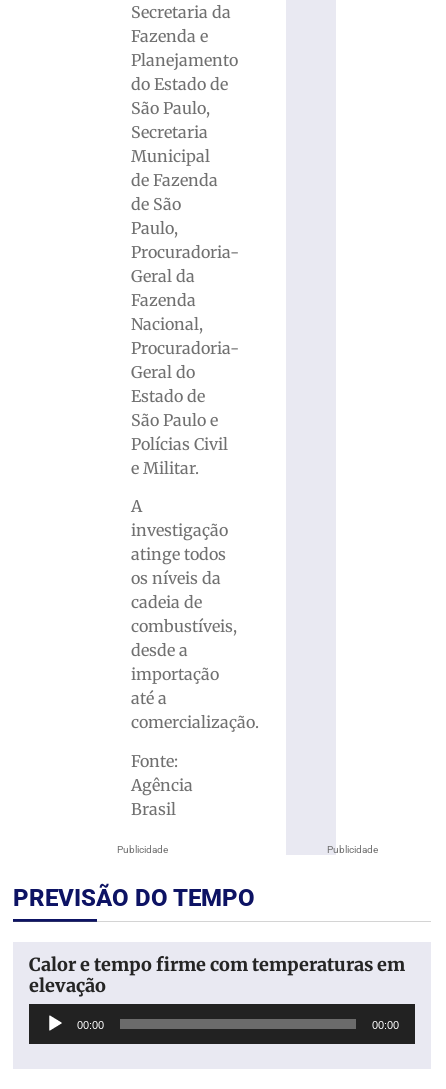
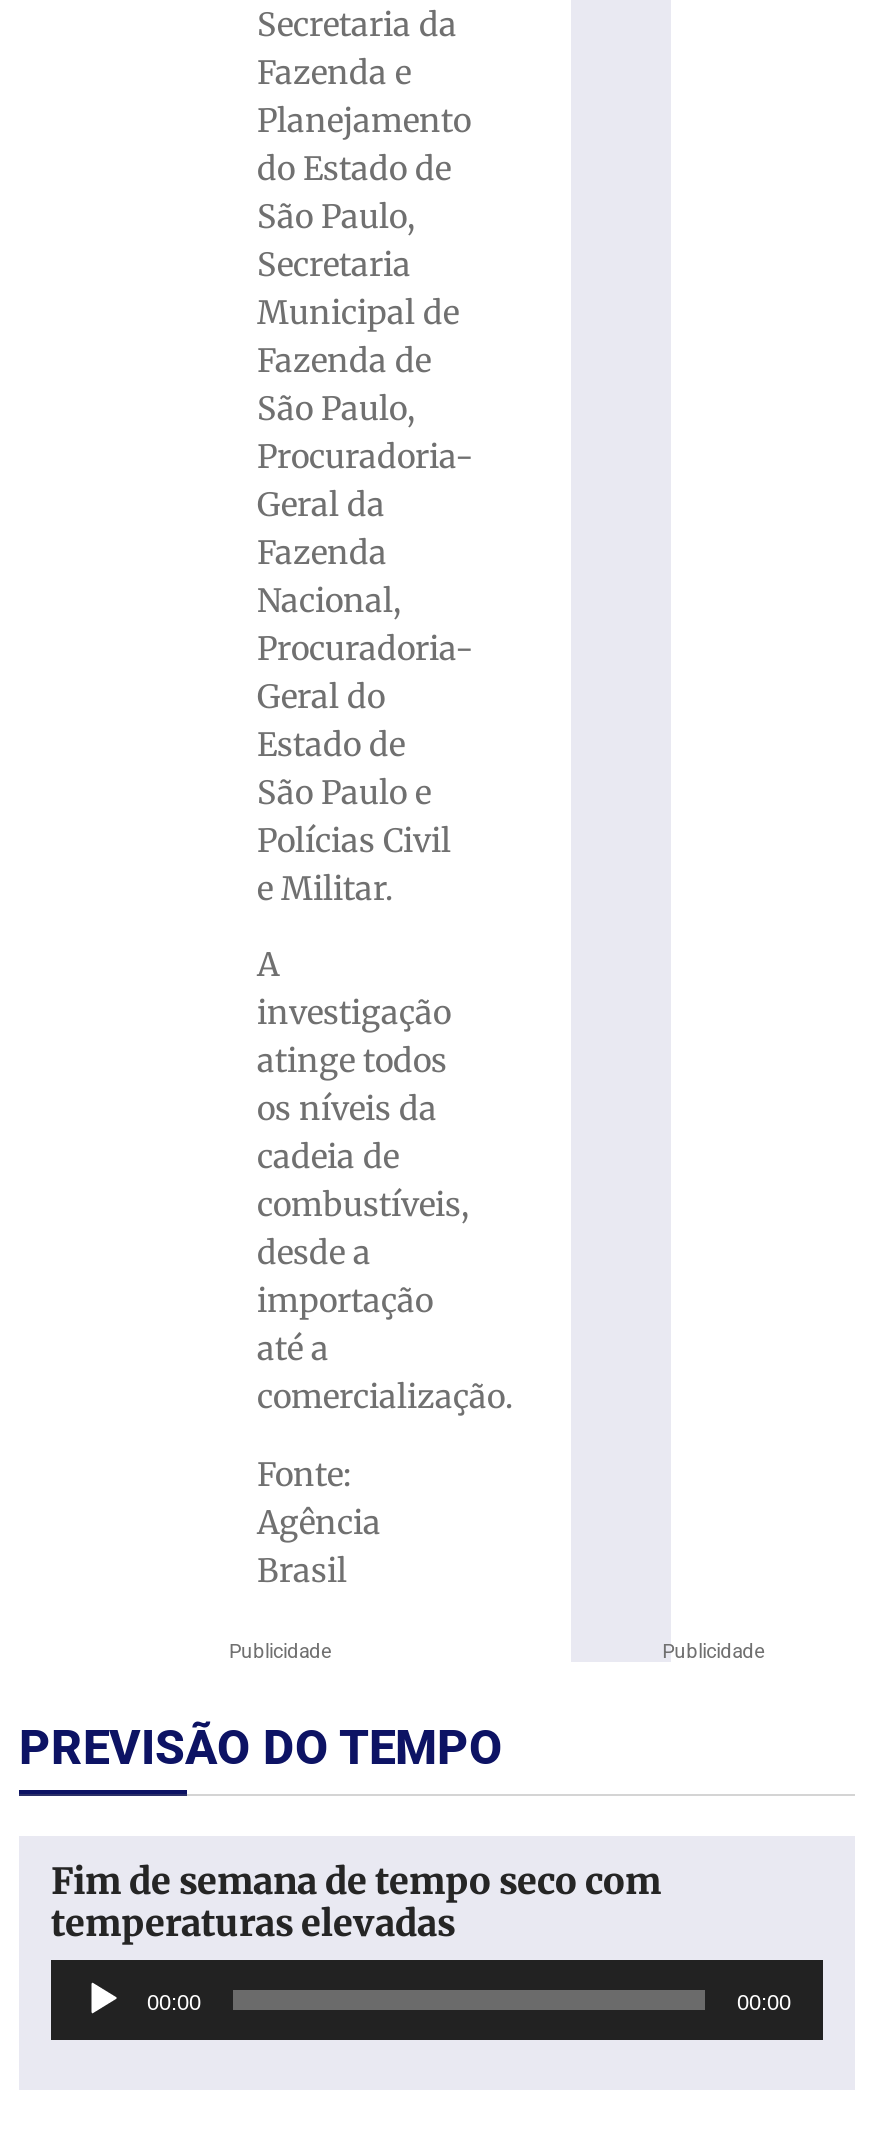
- Calor e tempo firme com temperaturas em
- elevação
+ Fim de semana de tempo seco com
+ temperaturas elevadas
